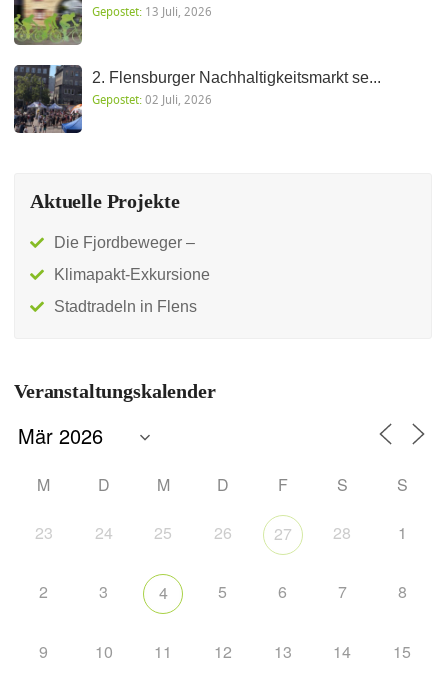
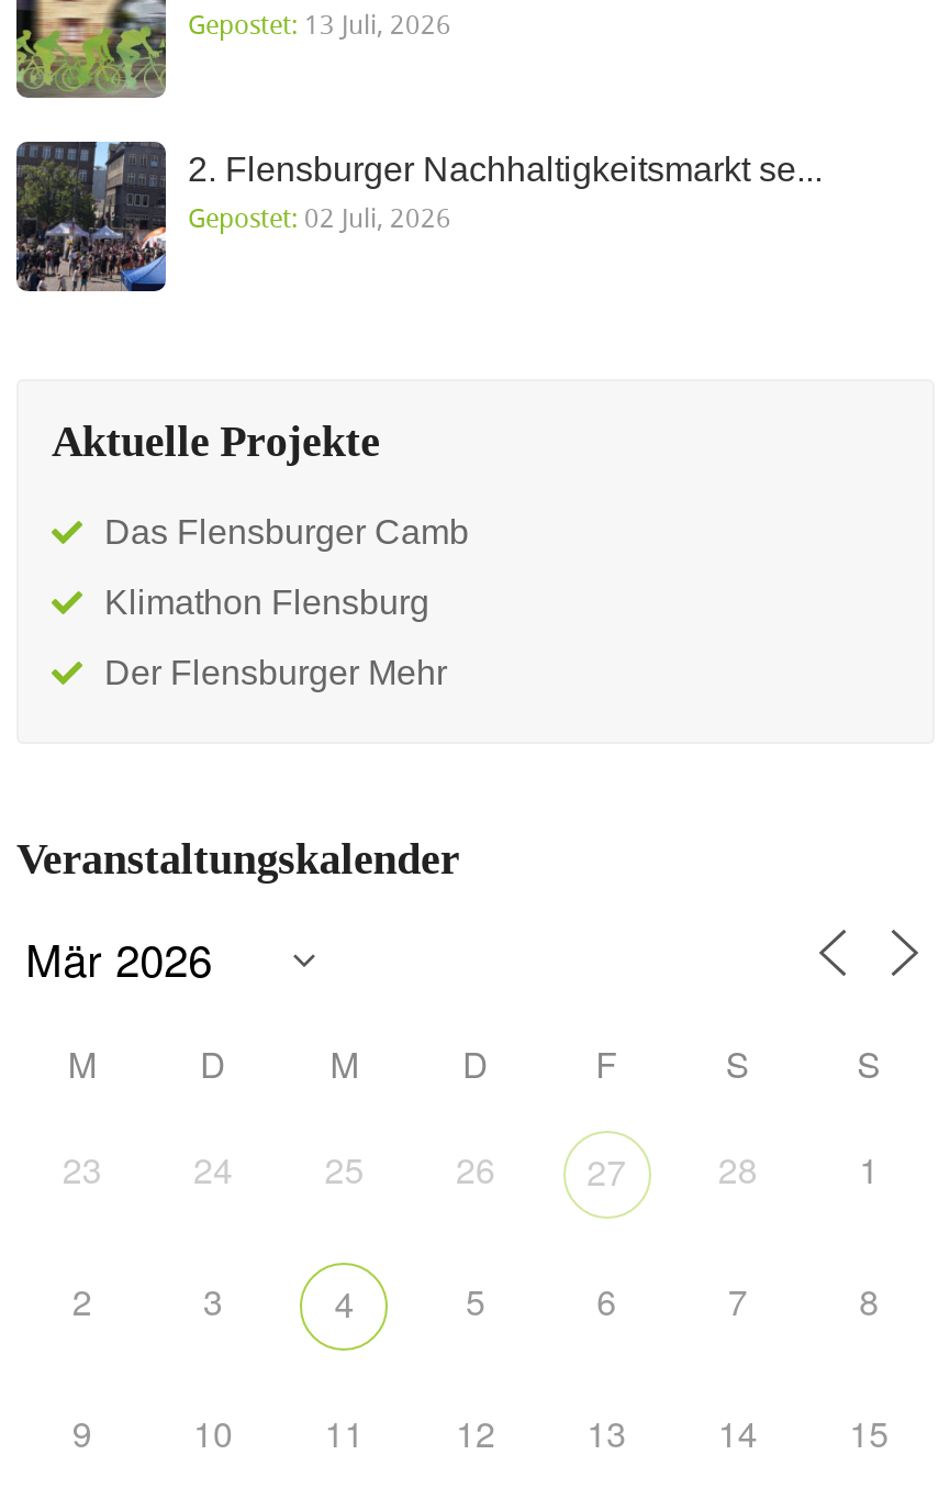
- Die Fjordbeweger –
+ Das Flensburger Camb

- Klimapakt-Exkursione
+ Klimathon Flensburg

- Stadtradeln in Flens
+ Der Flensburger Mehr
